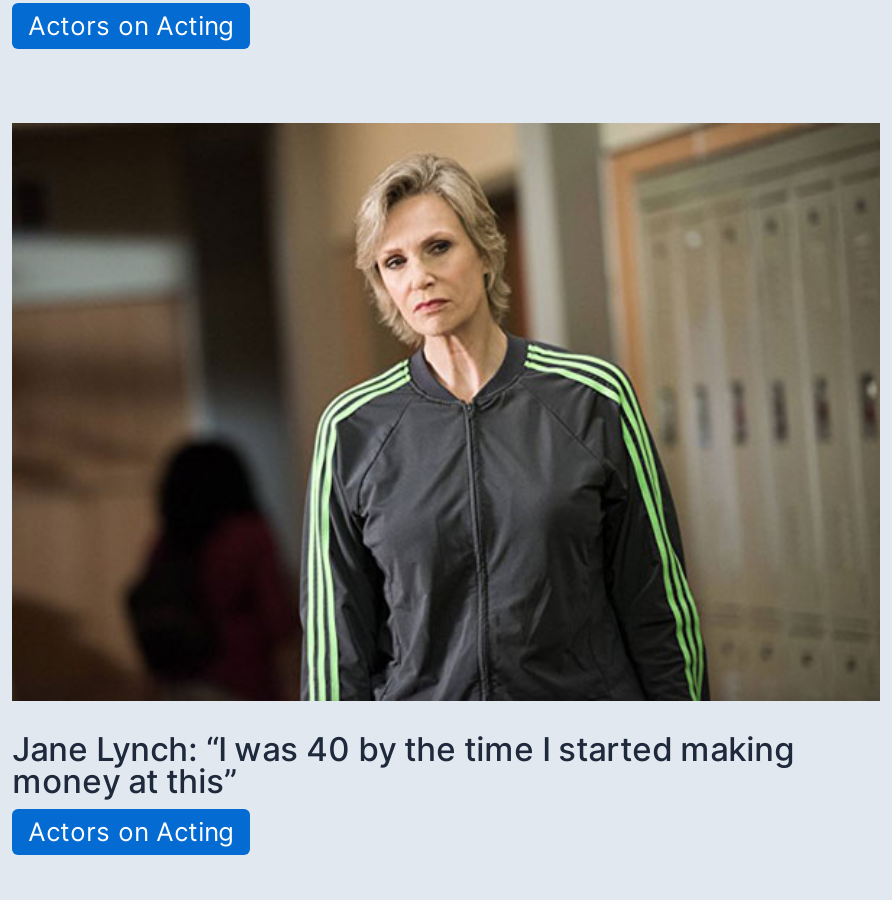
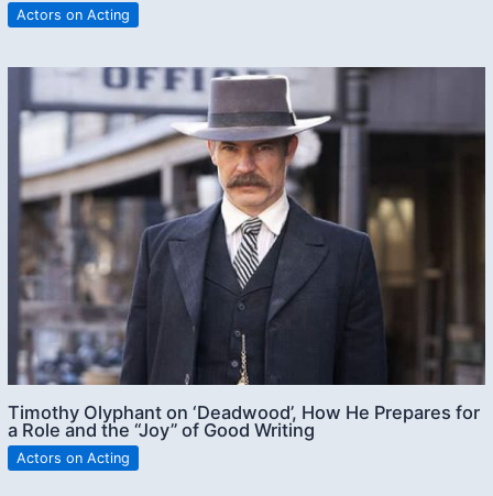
- [image]
- Jane Lynch: “I was 40 by the time I started making
- money at this”
+ [image]
+ Timothy Olyphant on ‘Deadwood’, How He Prepares for
+ a Role and the “Joy” of Good Writing
